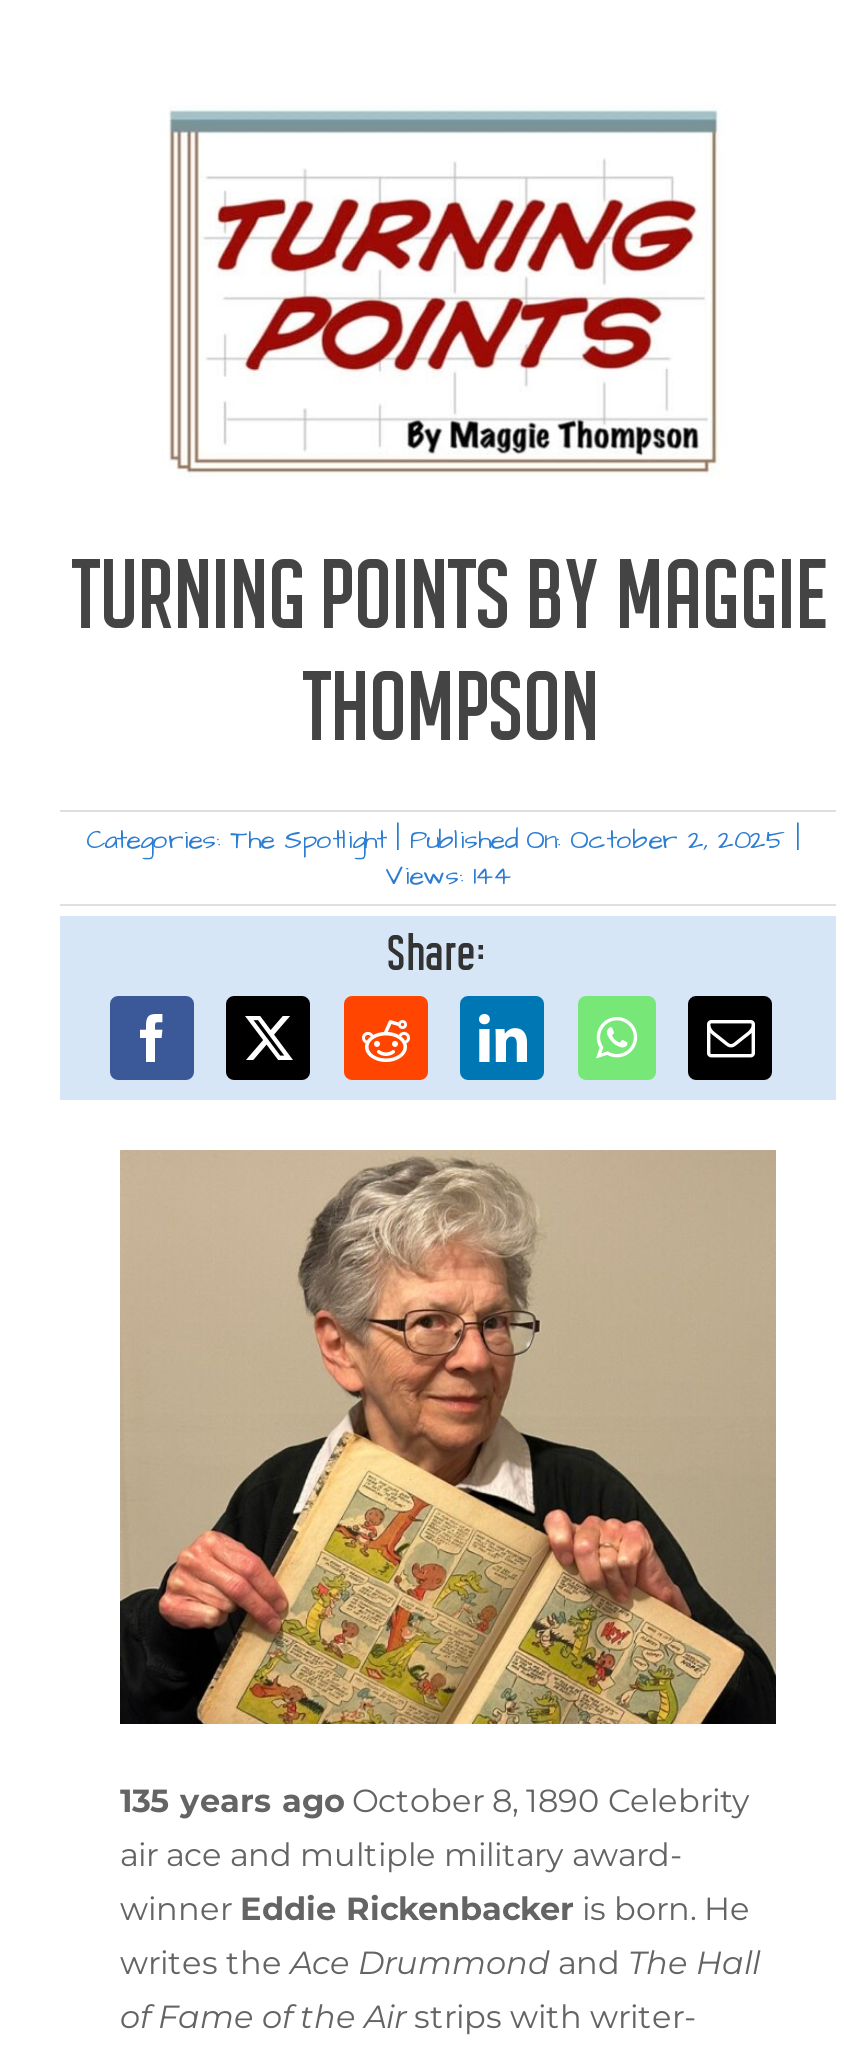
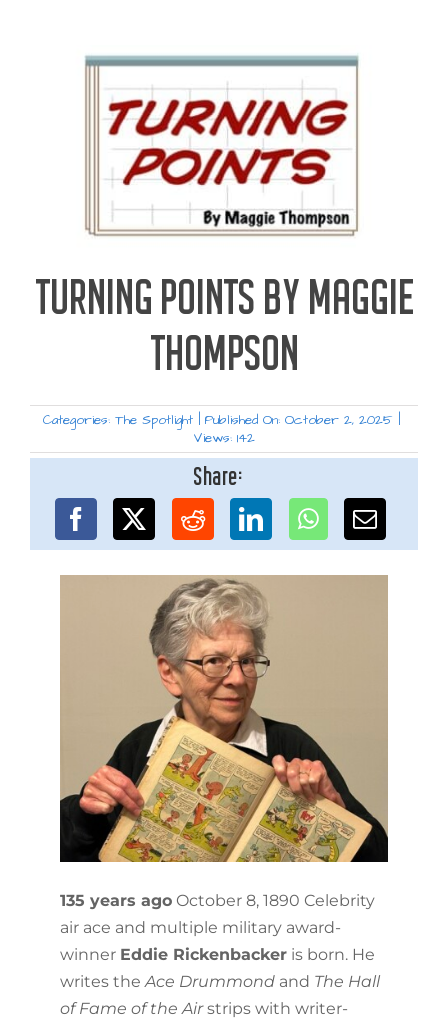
- Views: 144
+ Views: 142
